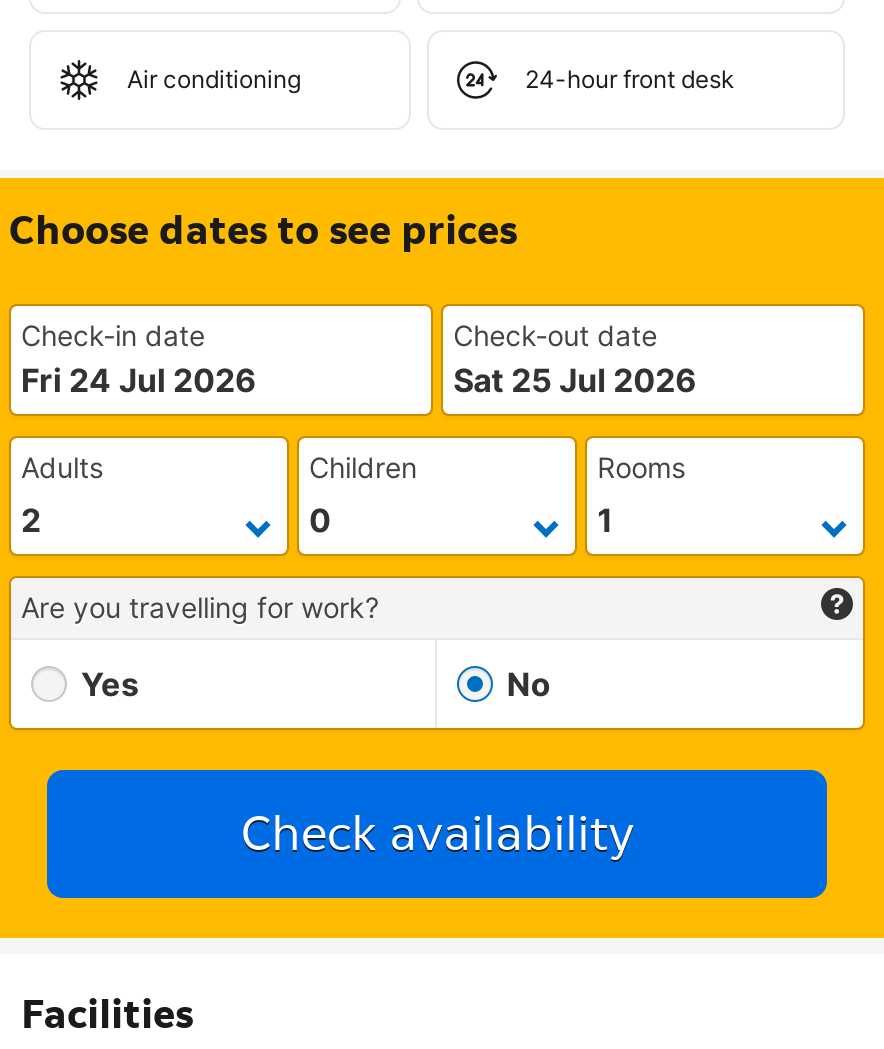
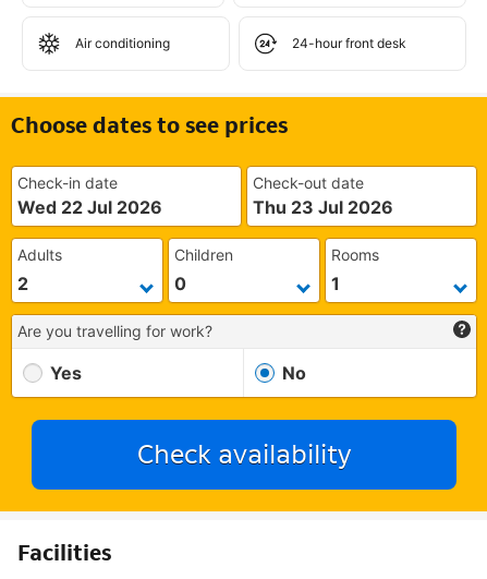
- Fri 24 Jul 2026
+ Wed 22 Jul 2026

- Sat 25 Jul 2026
+ Thu 23 Jul 2026
